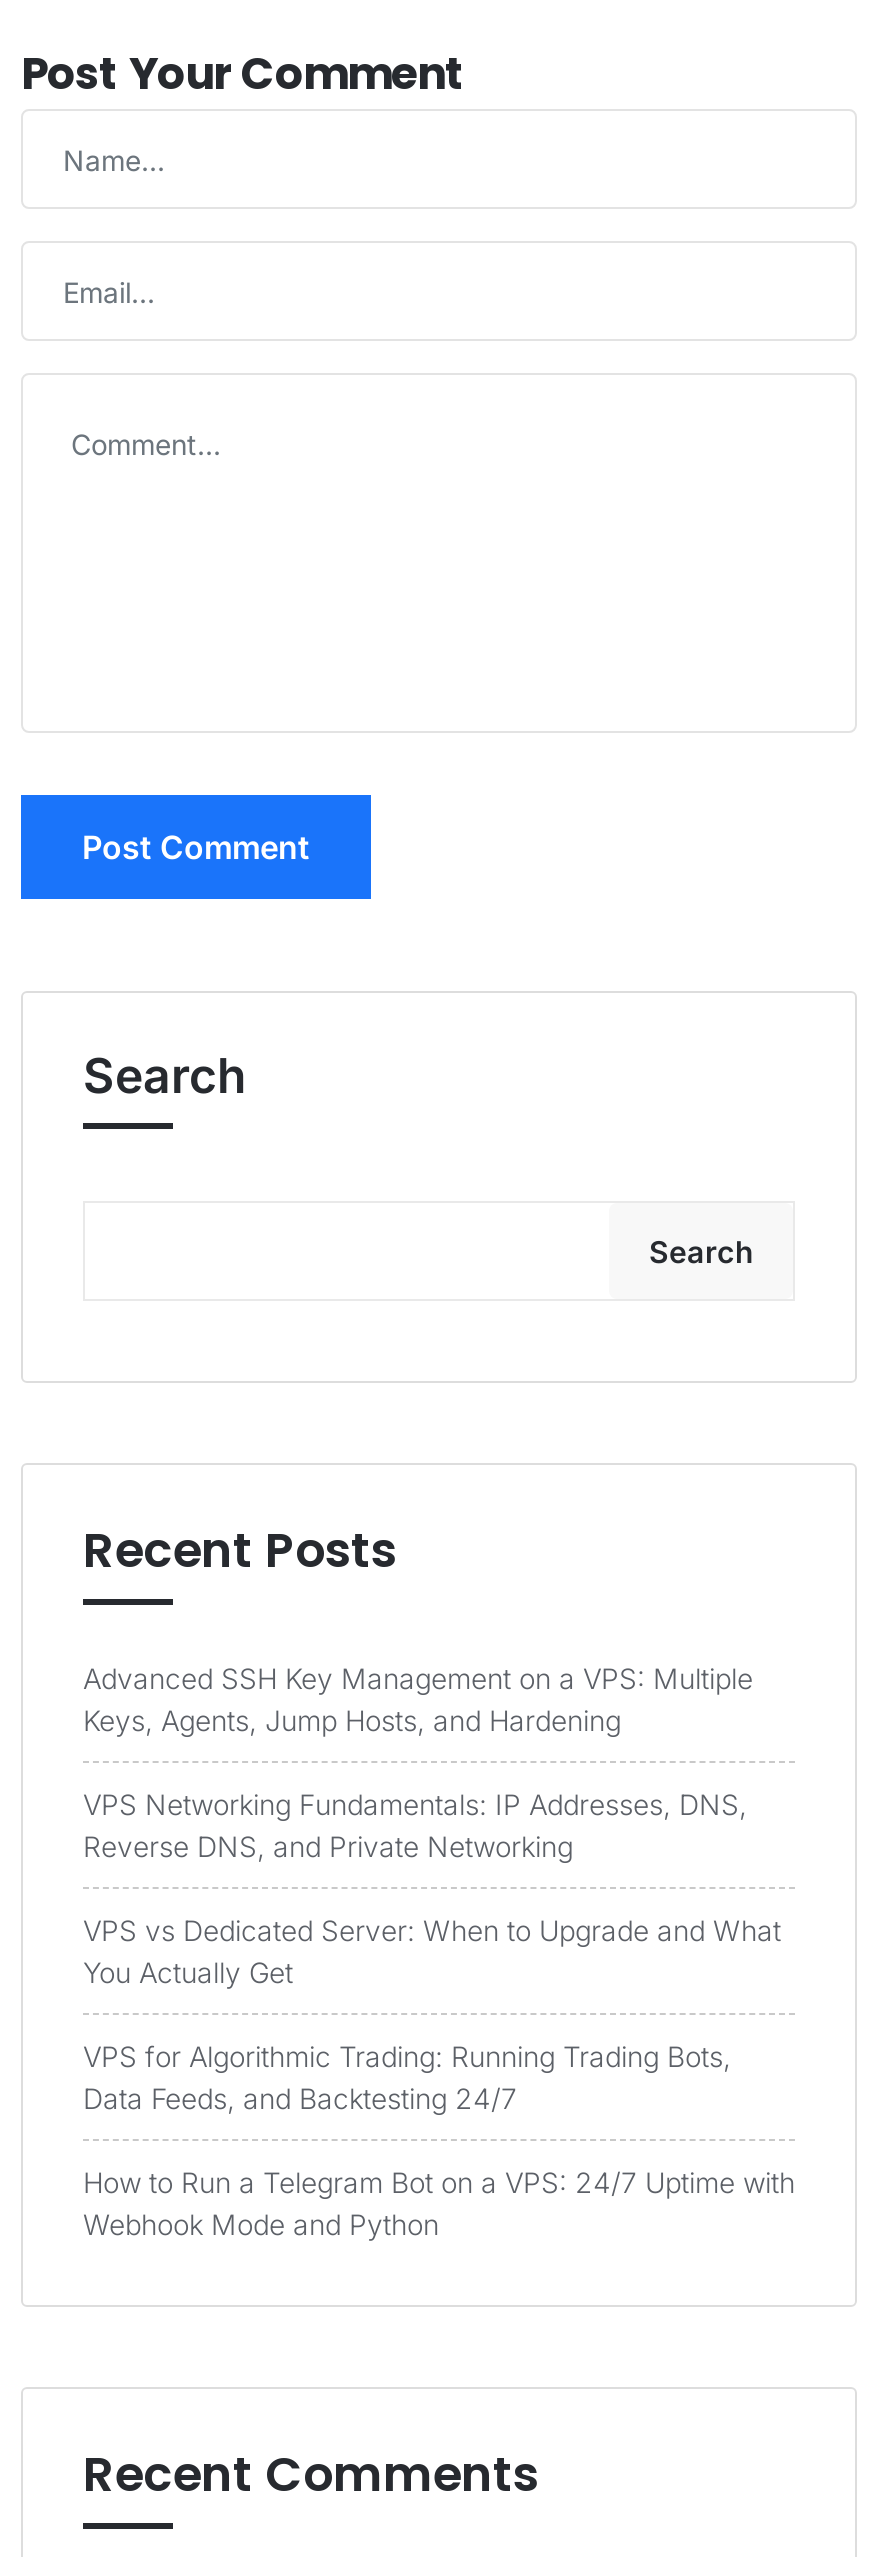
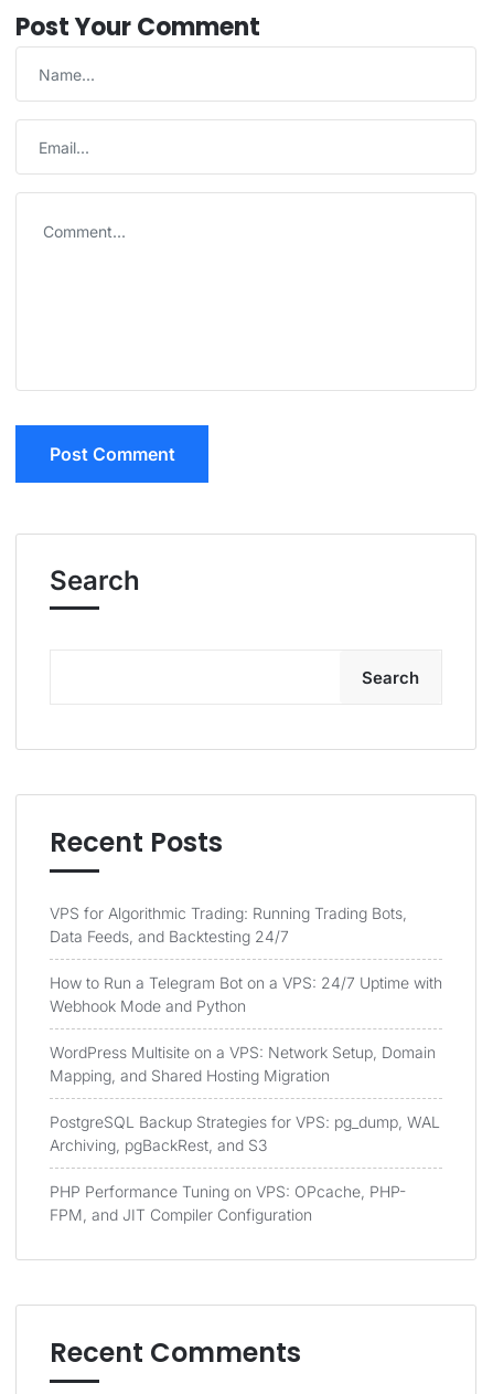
- Advanced SSH Key Management on a VPS: Multiple
- Keys, Agents, Jump Hosts, and Hardening
- VPS Networking Fundamentals: IP Addresses, DNS,
- Reverse DNS, and Private Networking
- VPS vs Dedicated Server: When to Upgrade and What
- You Actually Get

moved up: VPS for Algorithmic Trading: Running Trading Bots, | Data Feeds, and Backtesting 24/7 | How to Run a Telegram Bot on a VPS: 24/7 Uptime with | Webhook Mode and Python

+ WordPress Multisite on a VPS: Network Setup, Domain
+ Mapping, and Shared Hosting Migration
+ PostgreSQL Backup Strategies for VPS: pg_dump, WAL
+ Archiving, pgBackRest, and S3
+ PHP Performance Tuning on VPS: OPcache, PHP-
+ FPM, and JIT Compiler Configuration
